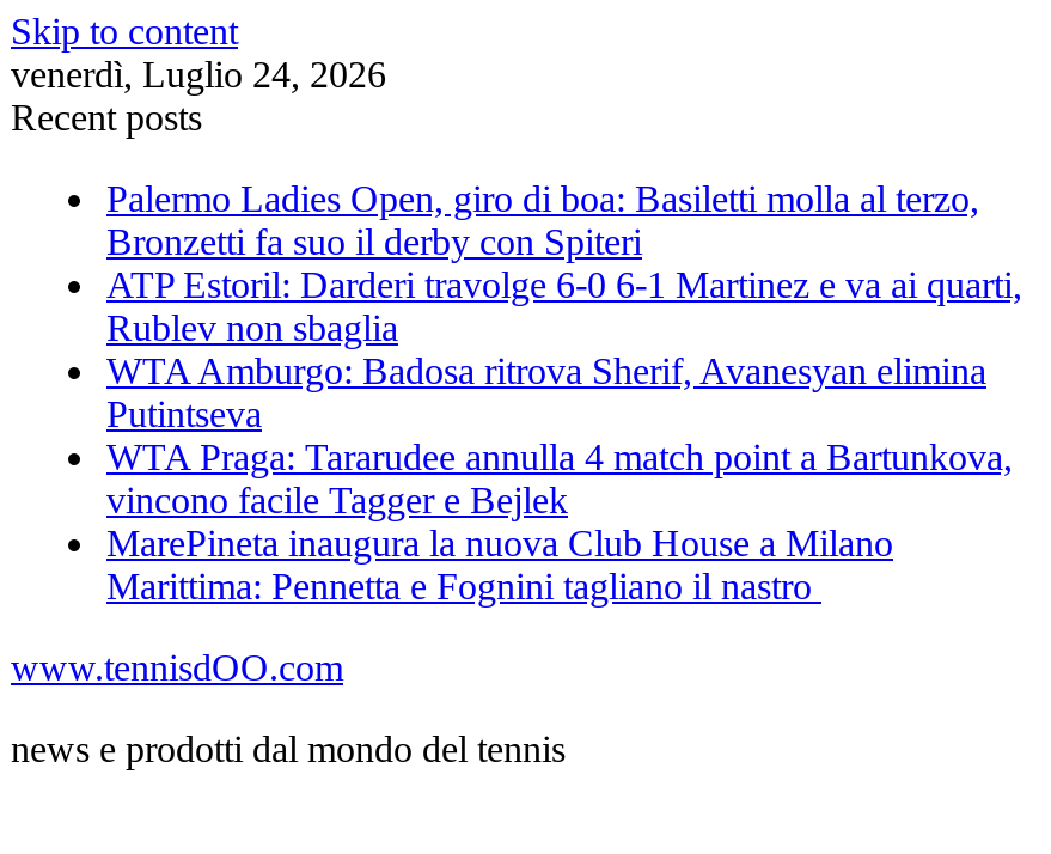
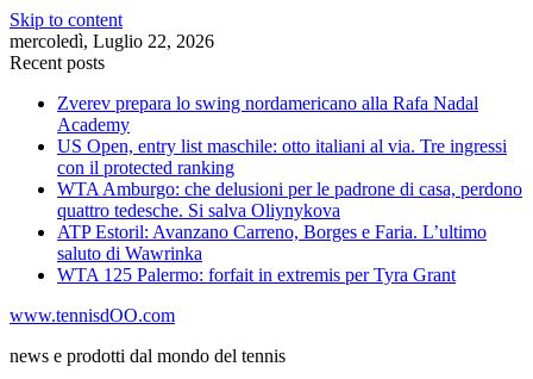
- venerdì, Luglio 24, 2026
+ mercoledì, Luglio 22, 2026

- Palermo Ladies Open, giro di boa: Basiletti molla al terzo,
- Bronzetti fa suo il derby con Spiteri
- ATP Estoril: Darderi travolge 6-0 6-1 Martinez e va ai quarti,
- Rublev non sbaglia
- WTA Amburgo: Badosa ritrova Sherif, Avanesyan elimina
- Putintseva
- WTA Praga: Tararudee annulla 4 match point a Bartunkova,
- vincono facile Tagger e Bejlek
- MarePineta inaugura la nuova Club House a Milano
- Marittima: Pennetta e Fognini tagliano il nastro
+ Zverev prepara lo swing nordamericano alla Rafa Nadal
+ Academy
+ US Open, entry list maschile: otto italiani al via. Tre ingressi
+ con il protected ranking
+ WTA Amburgo: che delusioni per le padrone di casa, perdono
+ quattro tedesche. Si salva Oliynykova
+ ATP Estoril: Avanzano Carreno, Borges e Faria. L’ultimo
+ saluto di Wawrinka
+ WTA 125 Palermo: forfait in extremis per Tyra Grant
